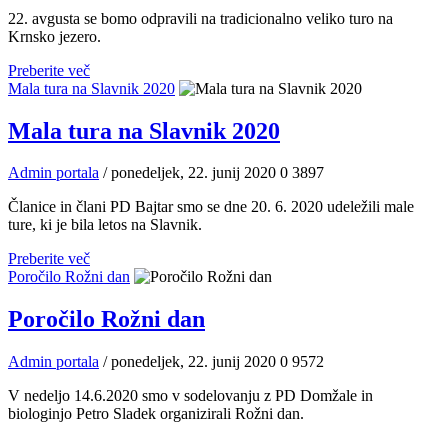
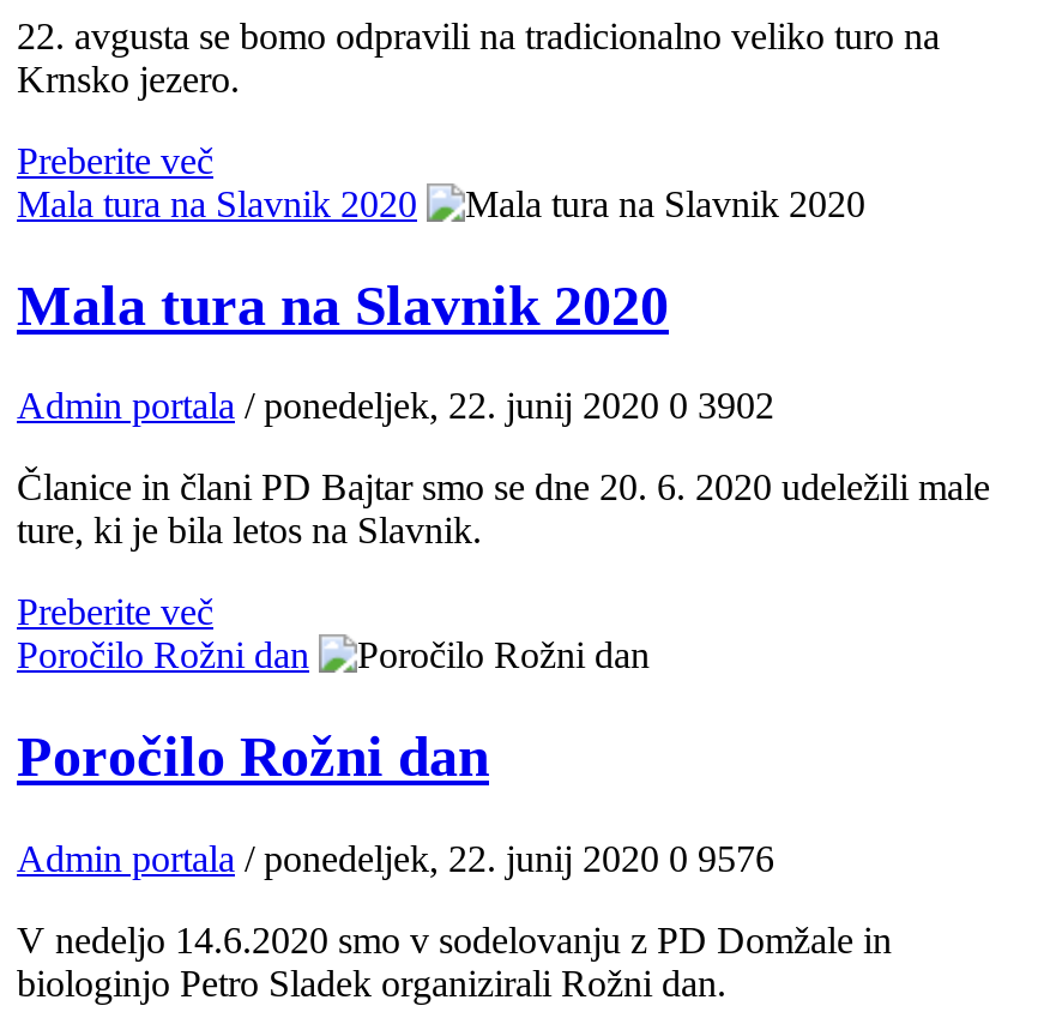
- Admin portala / ponedeljek, 22. junij 2020 0 3897
+ Admin portala / ponedeljek, 22. junij 2020 0 3902

- Admin portala / ponedeljek, 22. junij 2020 0 9572
+ Admin portala / ponedeljek, 22. junij 2020 0 9576
